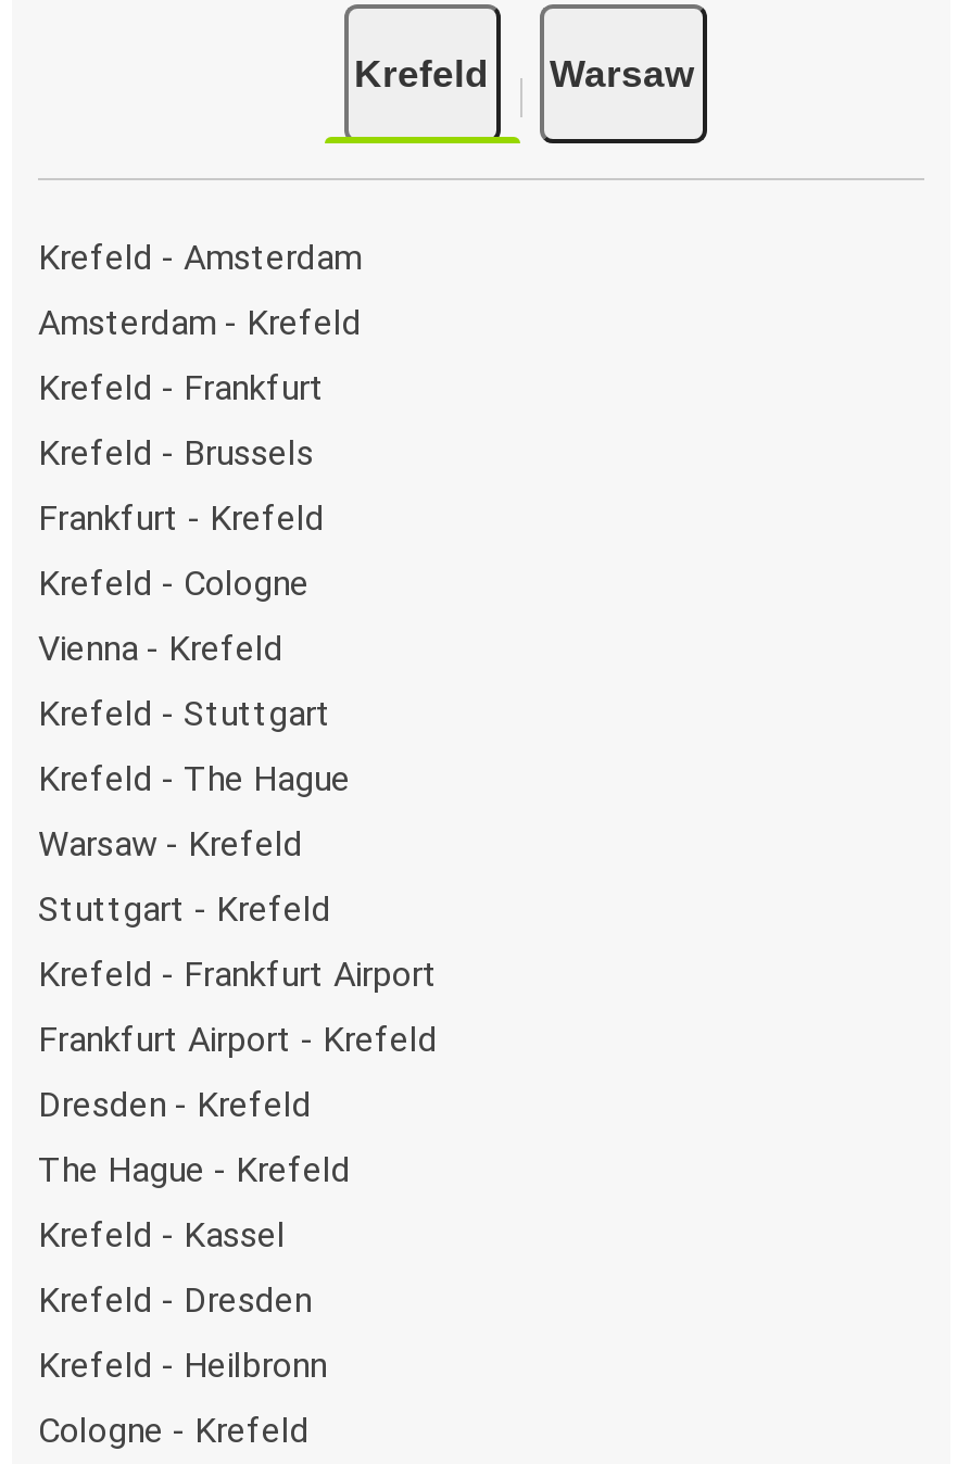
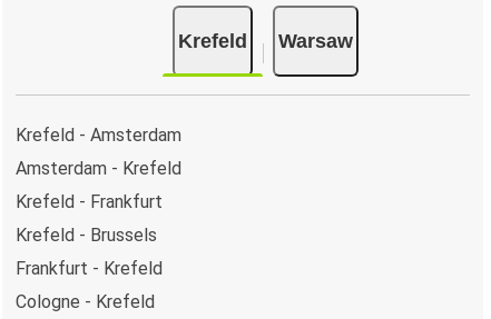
- Krefeld - Cologne
- Vienna - Krefeld
- Krefeld - Stuttgart
- Krefeld - The Hague
- Warsaw - Krefeld
- Stuttgart - Krefeld
- Krefeld - Frankfurt Airport
- Frankfurt Airport - Krefeld
- Dresden - Krefeld
- The Hague - Krefeld
- Krefeld - Kassel
- Krefeld - Dresden
- Krefeld - Heilbronn
